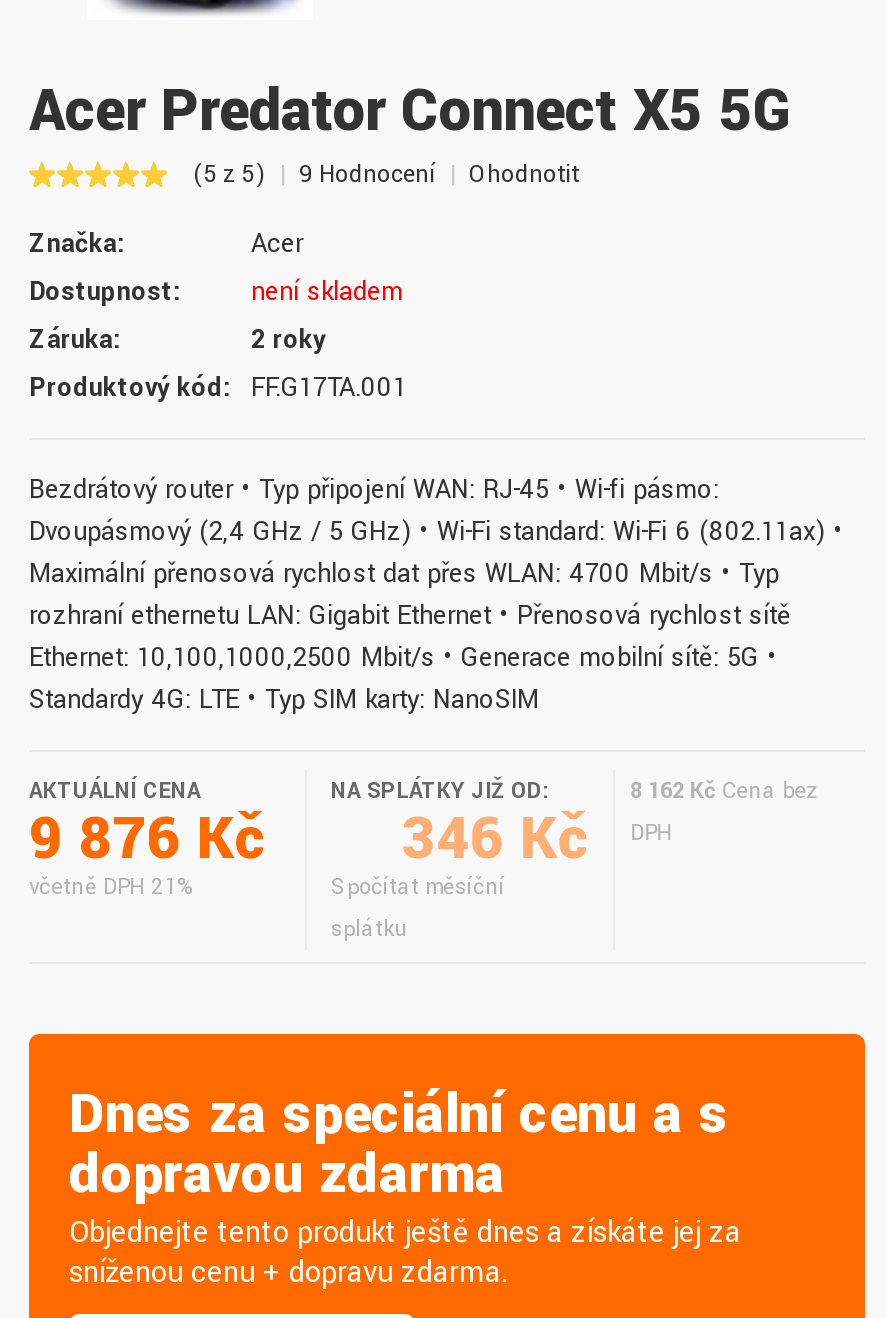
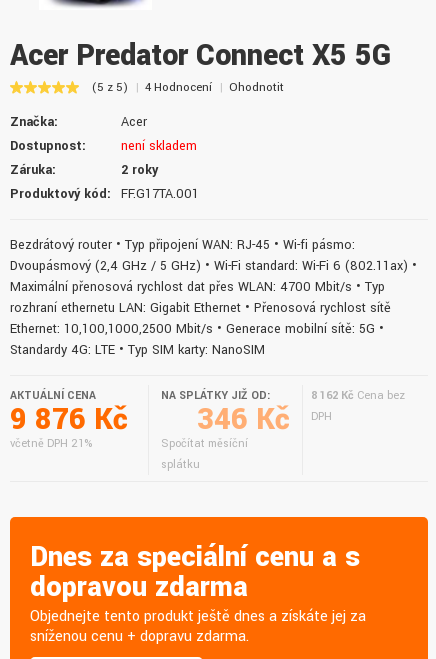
- (5 z 5) 9 Hodnocení Ohodnotit
+ (5 z 5) 4 Hodnocení Ohodnotit
